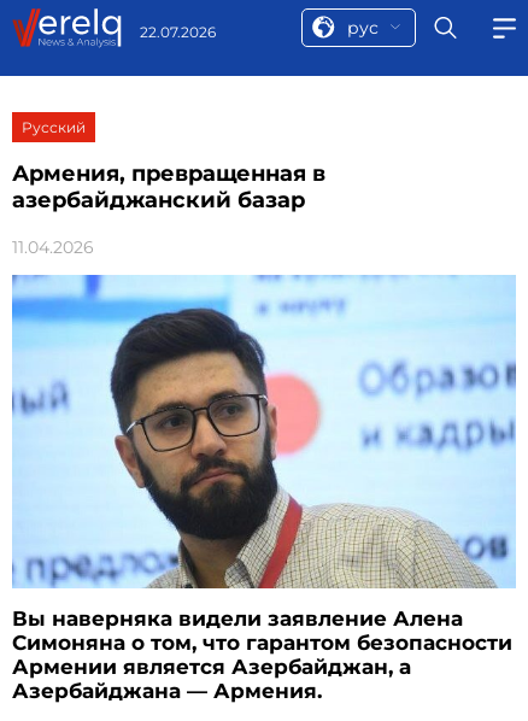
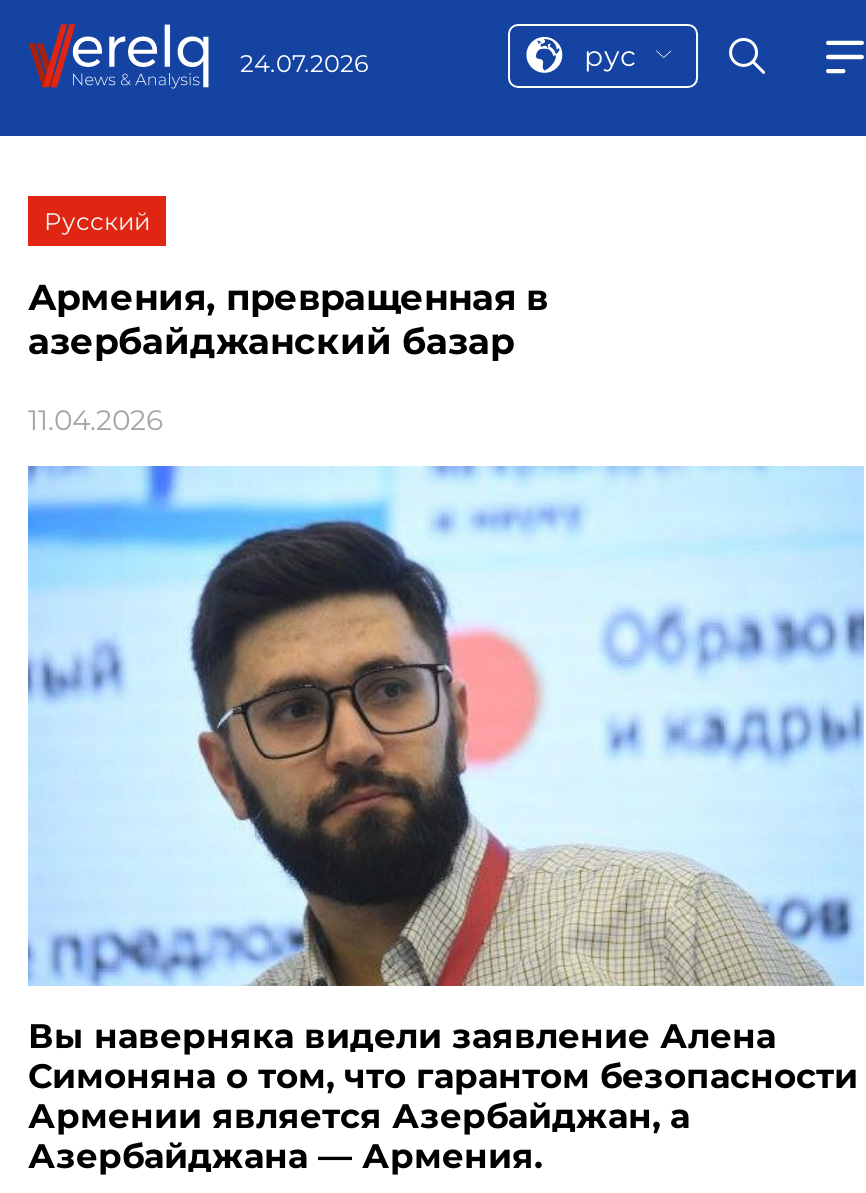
- 22.07.2026
+ 24.07.2026
